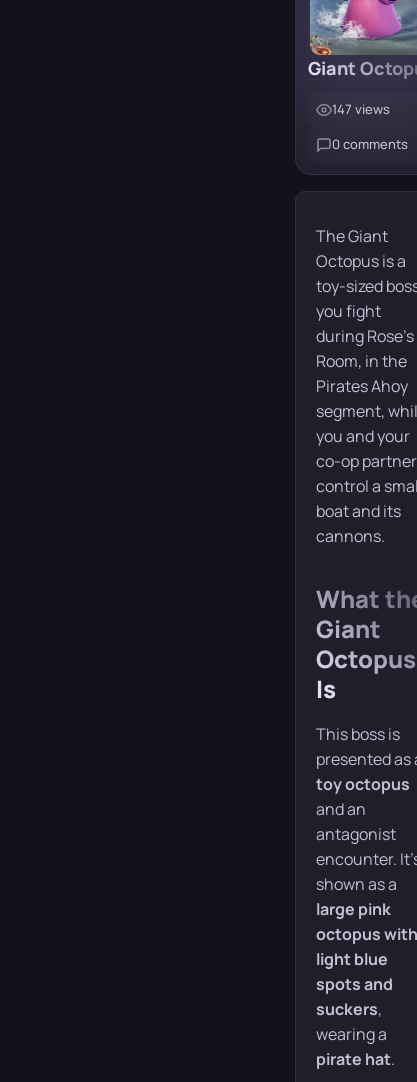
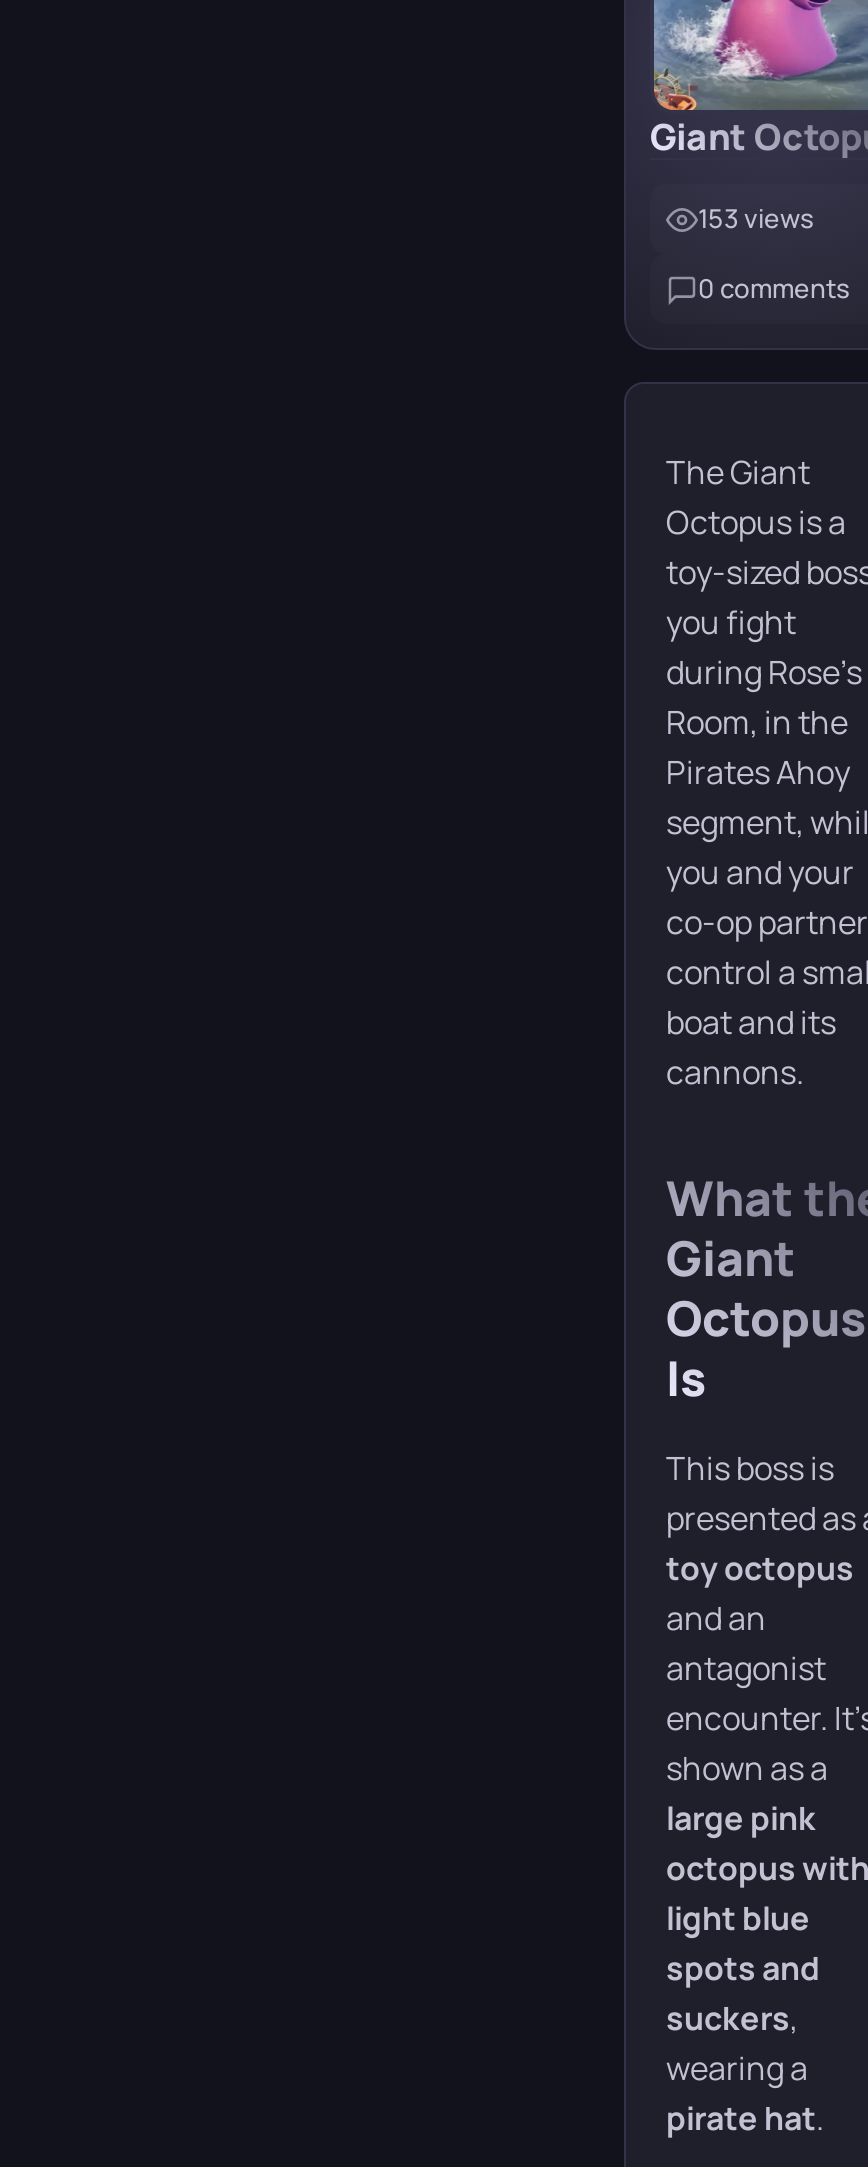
- 147 views
+ 153 views
